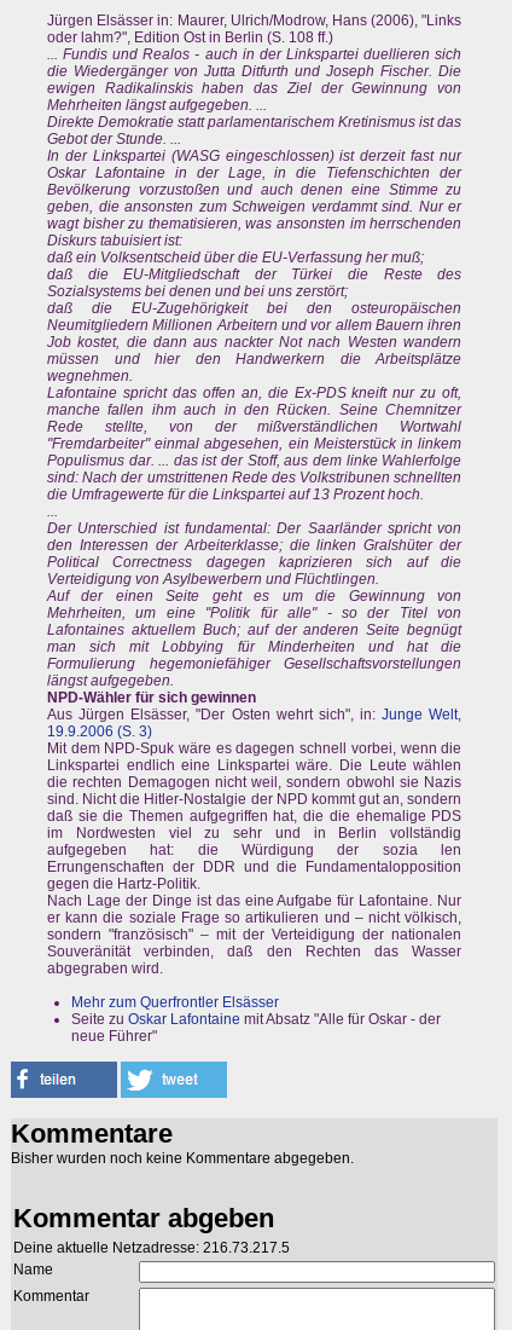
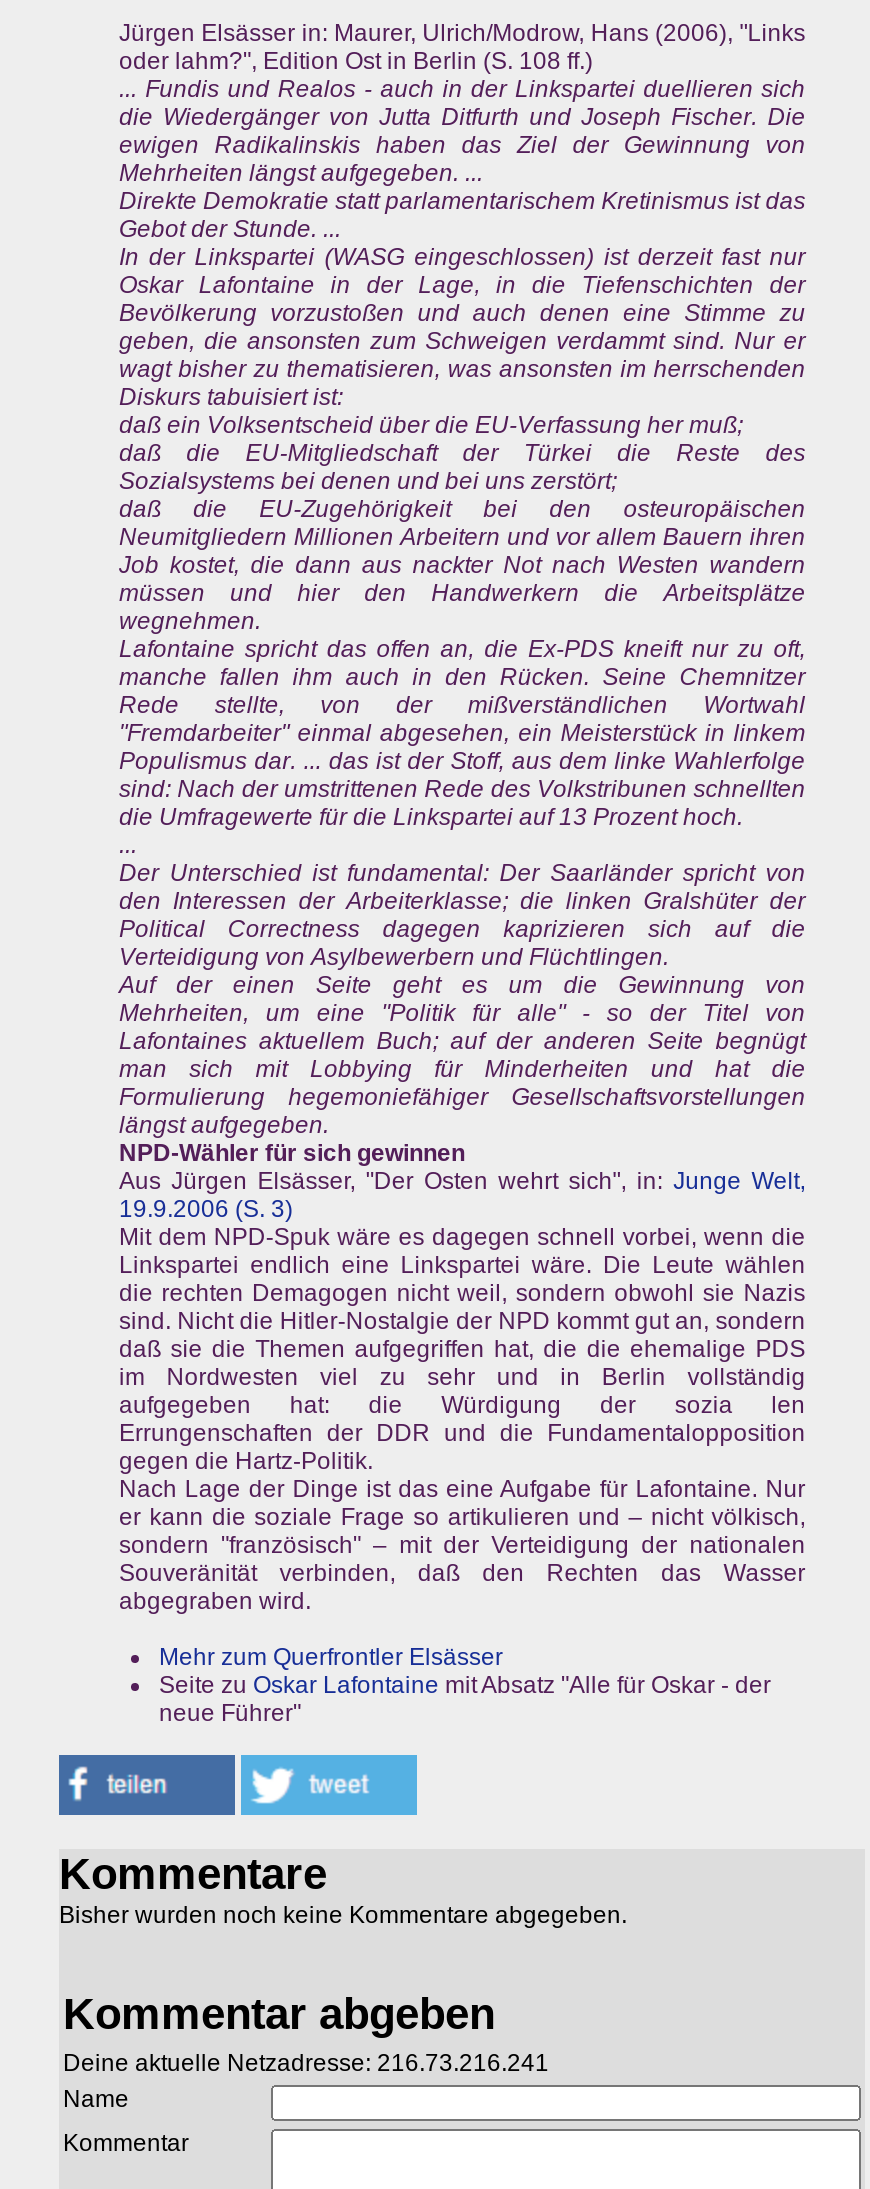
- Deine aktuelle Netzadresse: 216.73.217.5
+ Deine aktuelle Netzadresse: 216.73.216.241
